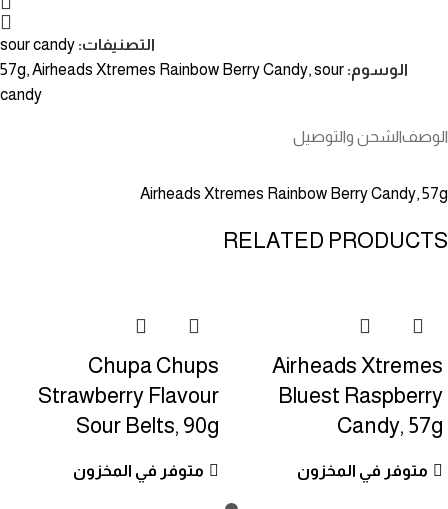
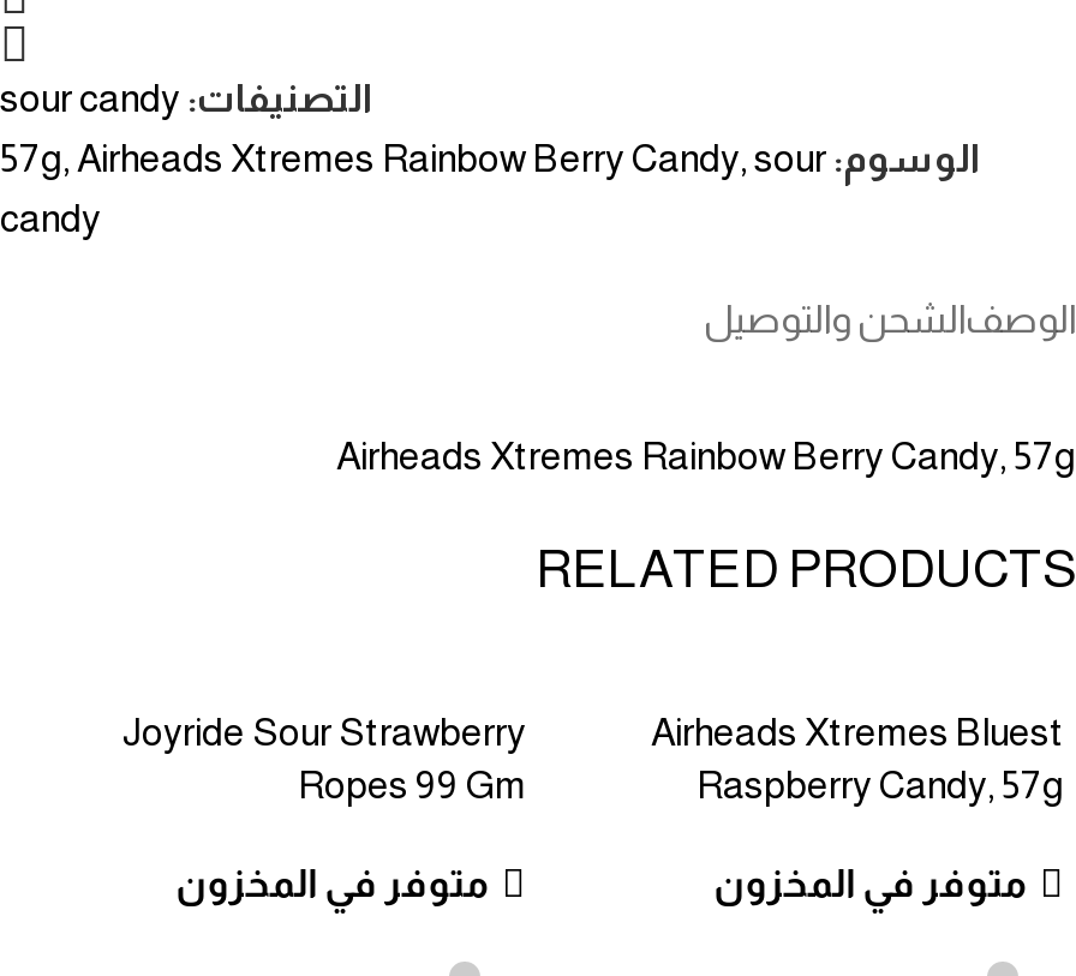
- Chupa Chups
- Strawberry Flavour
- Sour Belts, 90g
+ Joyride Sour Strawberry
+ Ropes 99 Gm
